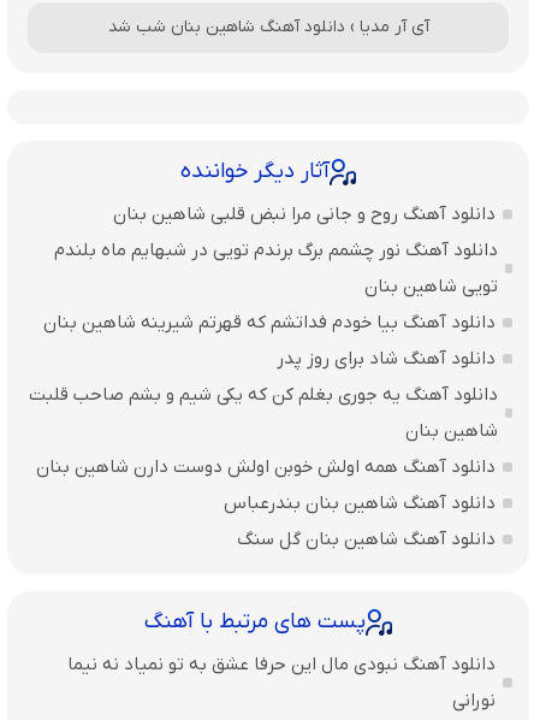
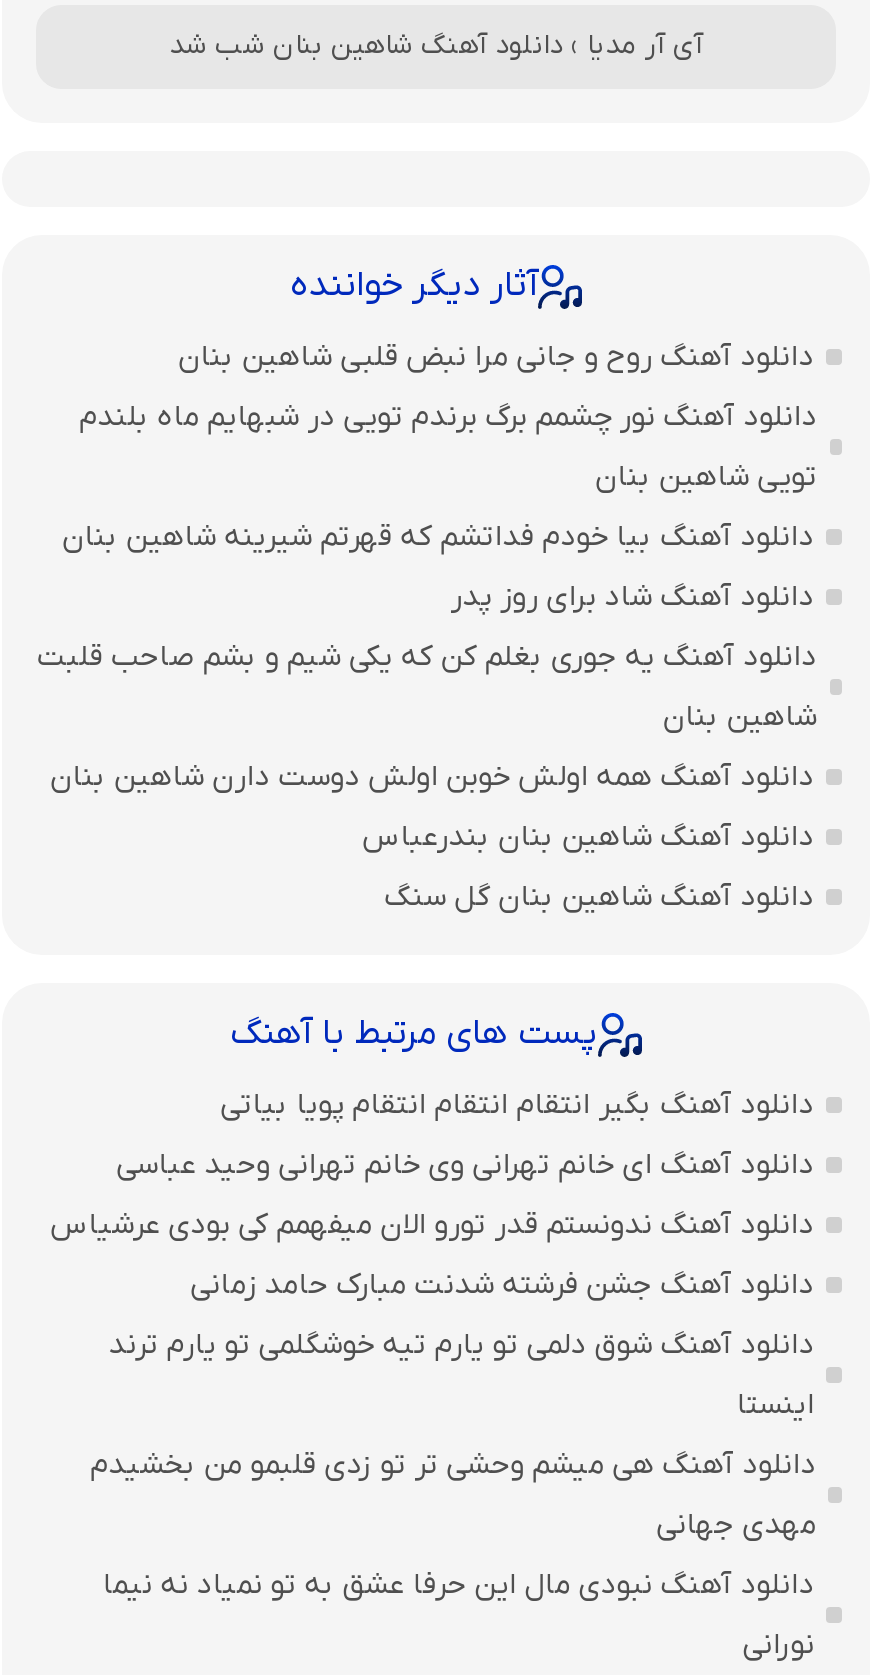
+ دانلود آهنگ بگیر انتقام انتقام انتقام پویا بیاتی
+ دانلود آهنگ ای خانم تهرانی وی خانم تهرانی وحید عباسی
+ دانلود آهنگ ندونستم قدر تورو الان میفهمم کی بودی عرشیاس
+ دانلود آهنگ جشن فرشته شدنت مبارک حامد زمانی
+ دانلود آهنگ شوق دلمی تو یارم تیه خوشگلمی تو یارم ترند
+ اینستا
+ دانلود آهنگ هی میشم وحشی تر تو زدی قلبمو من بخشیدم
+ مهدی جهانی
